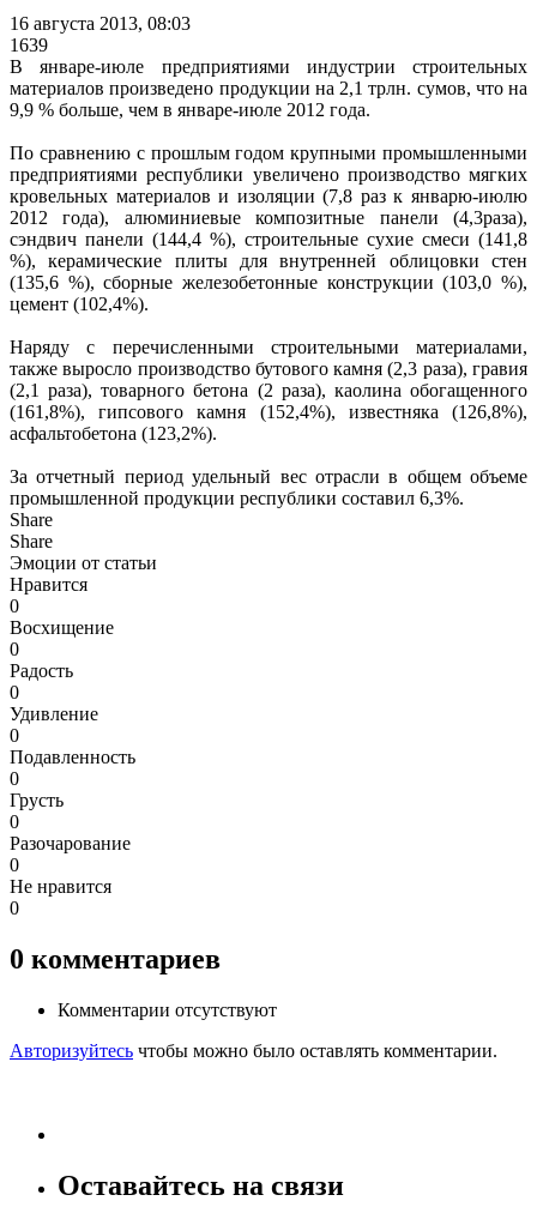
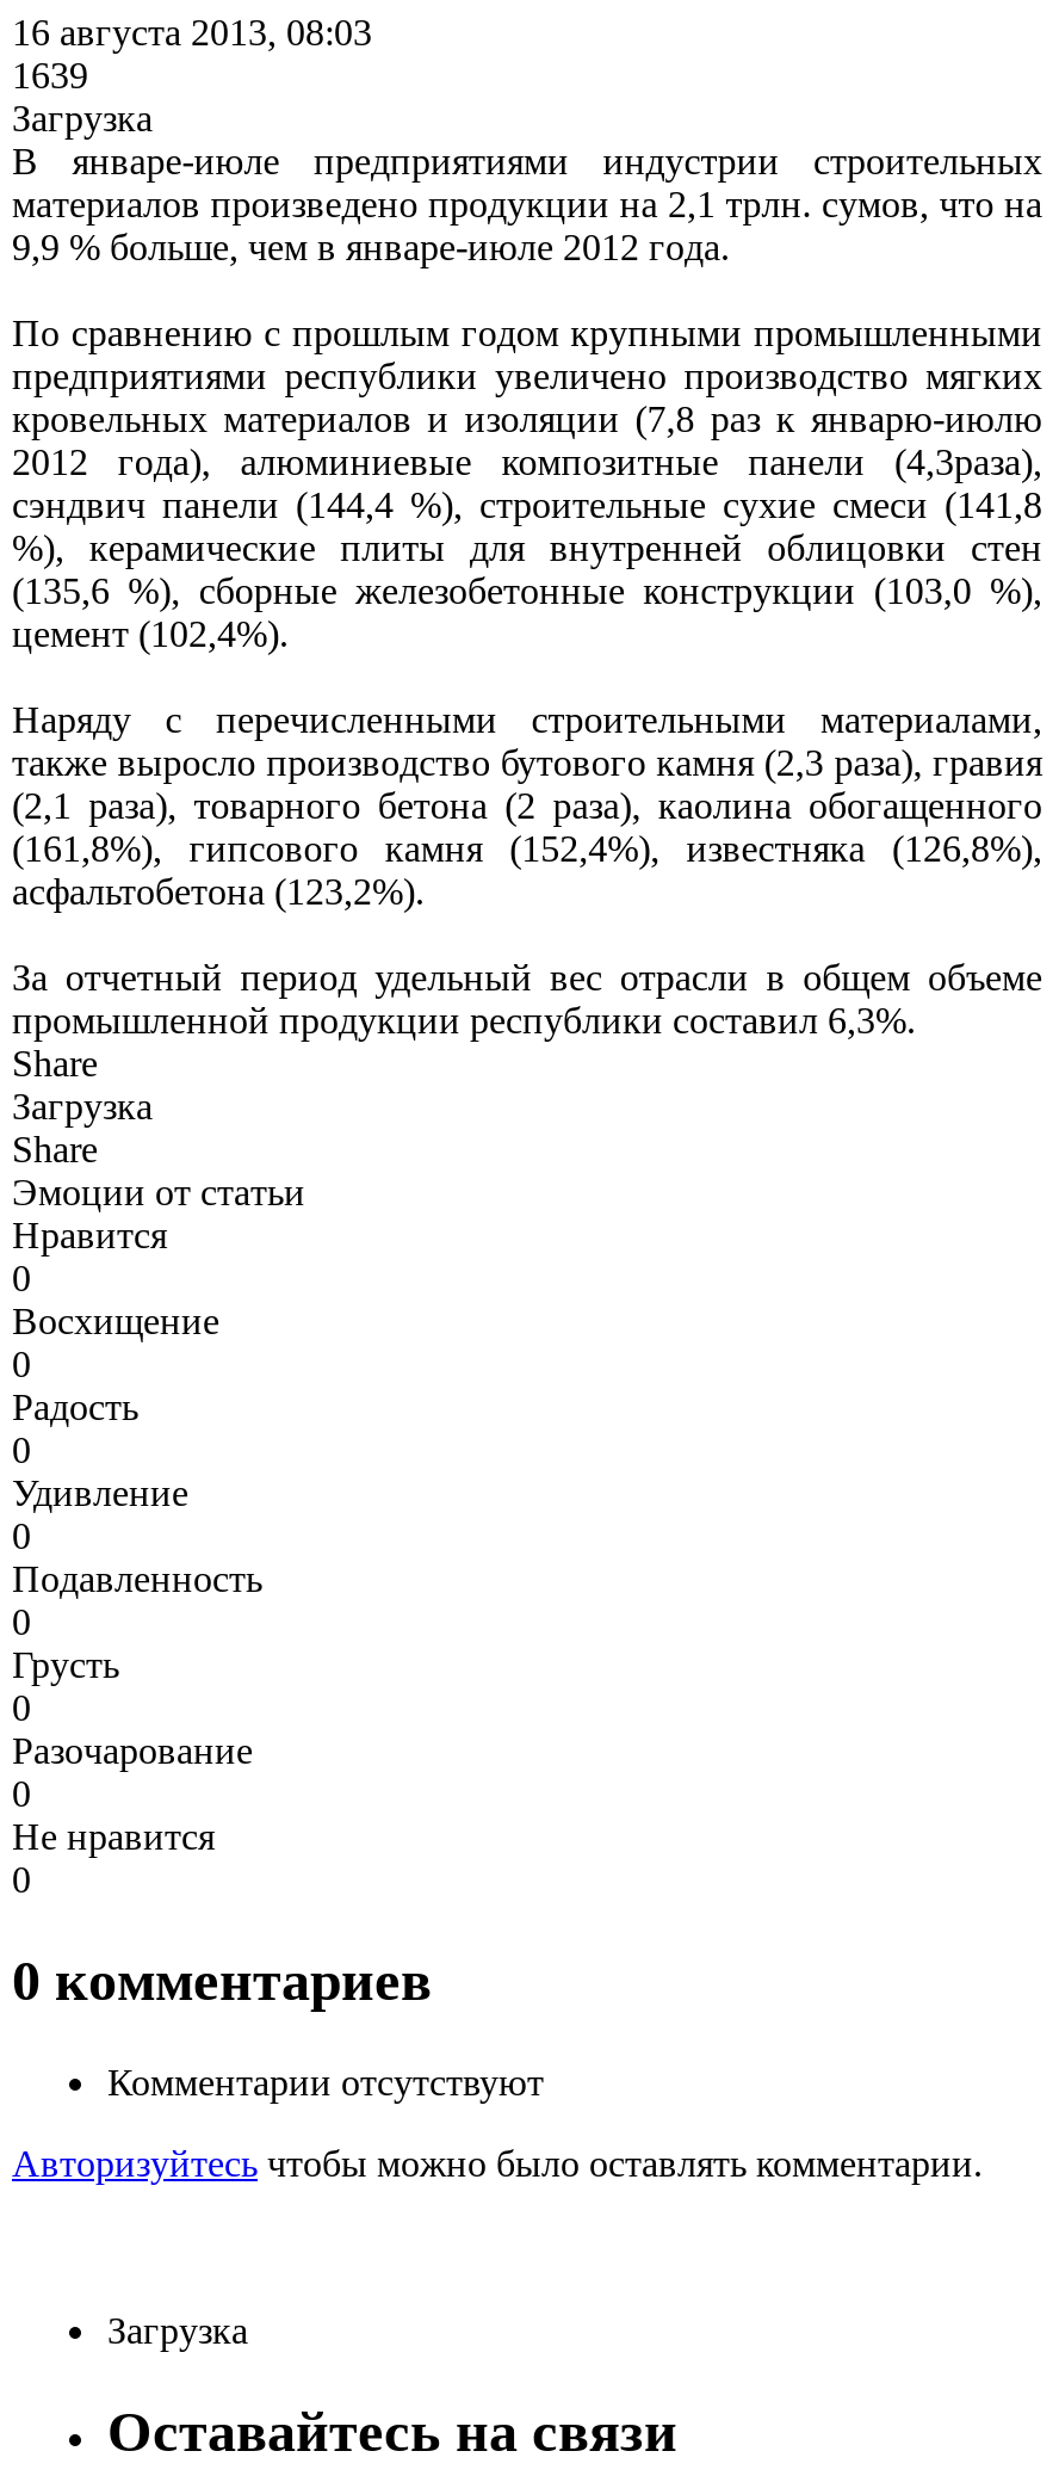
+ Загрузка

+ Загрузка

+ Загрузка
